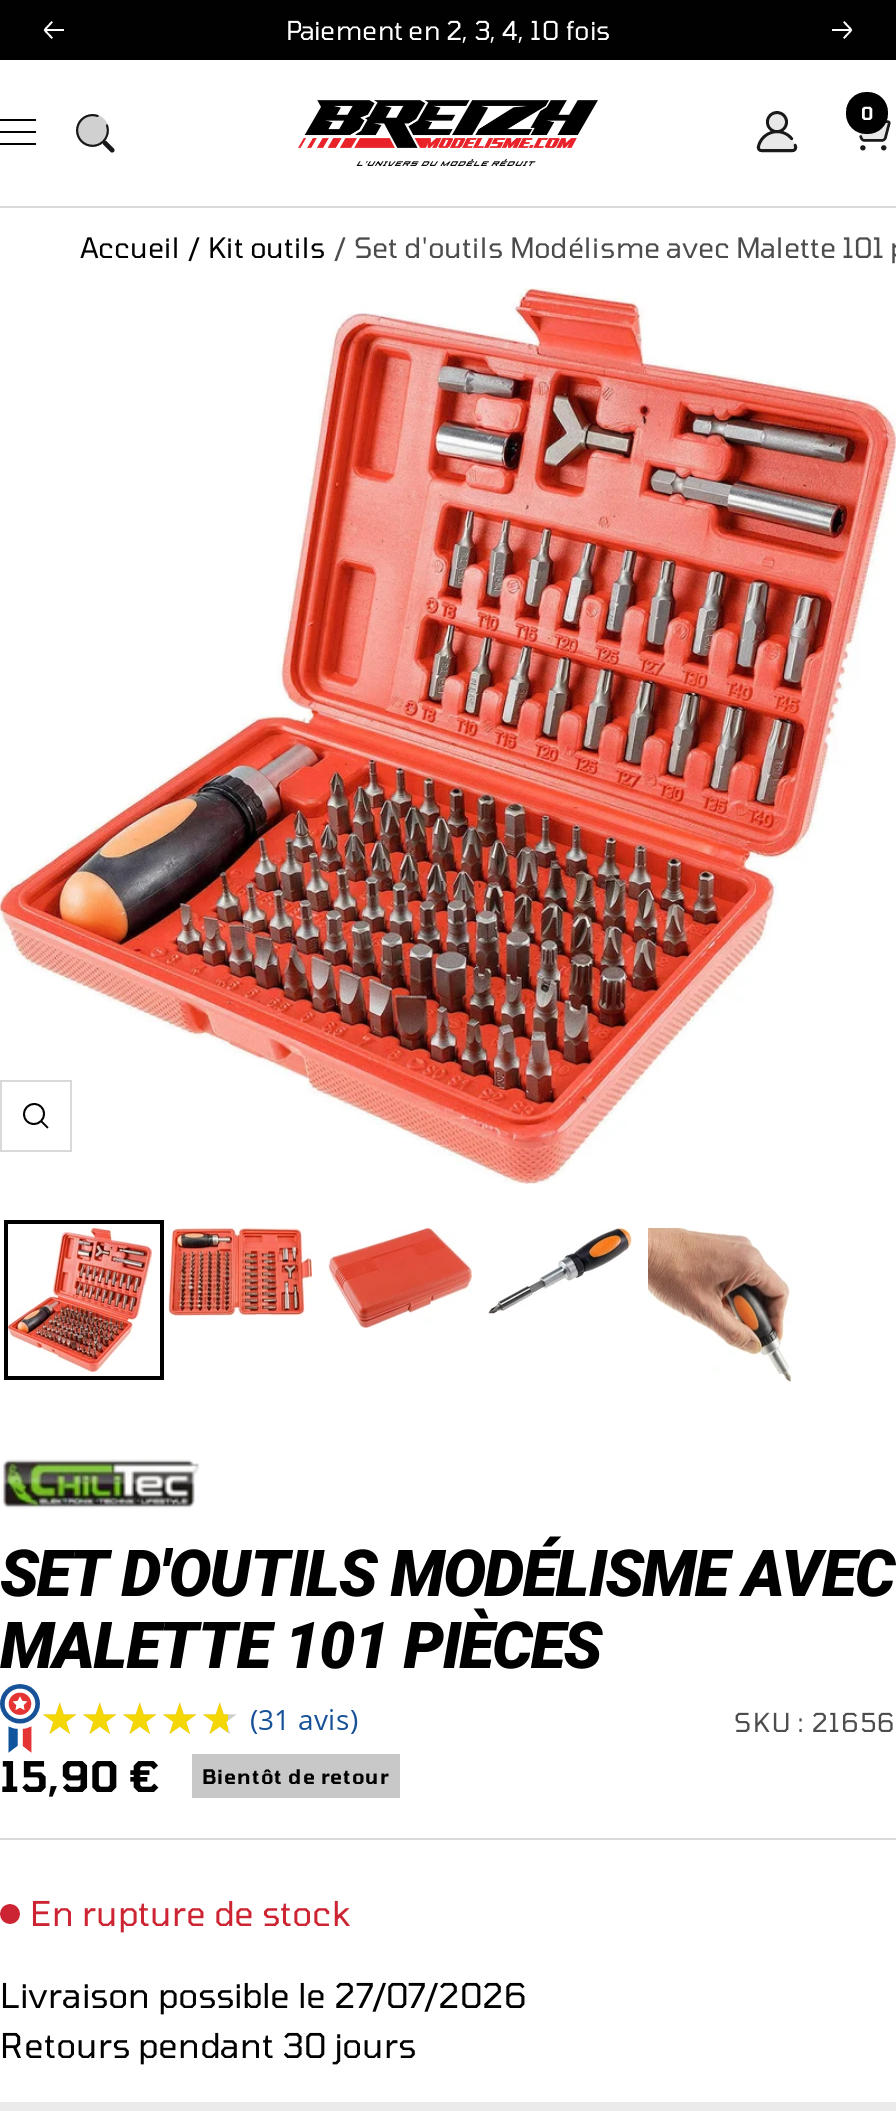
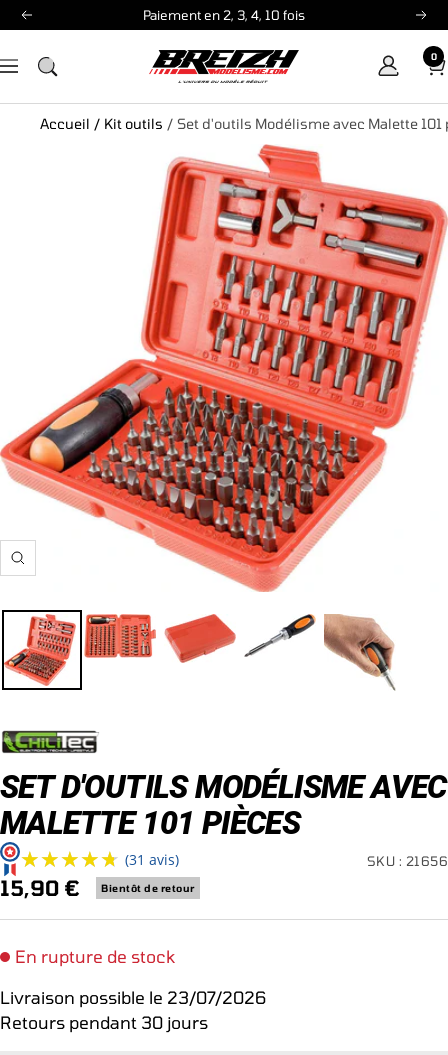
- Livraison possible le 27/07/2026
+ Livraison possible le 23/07/2026
